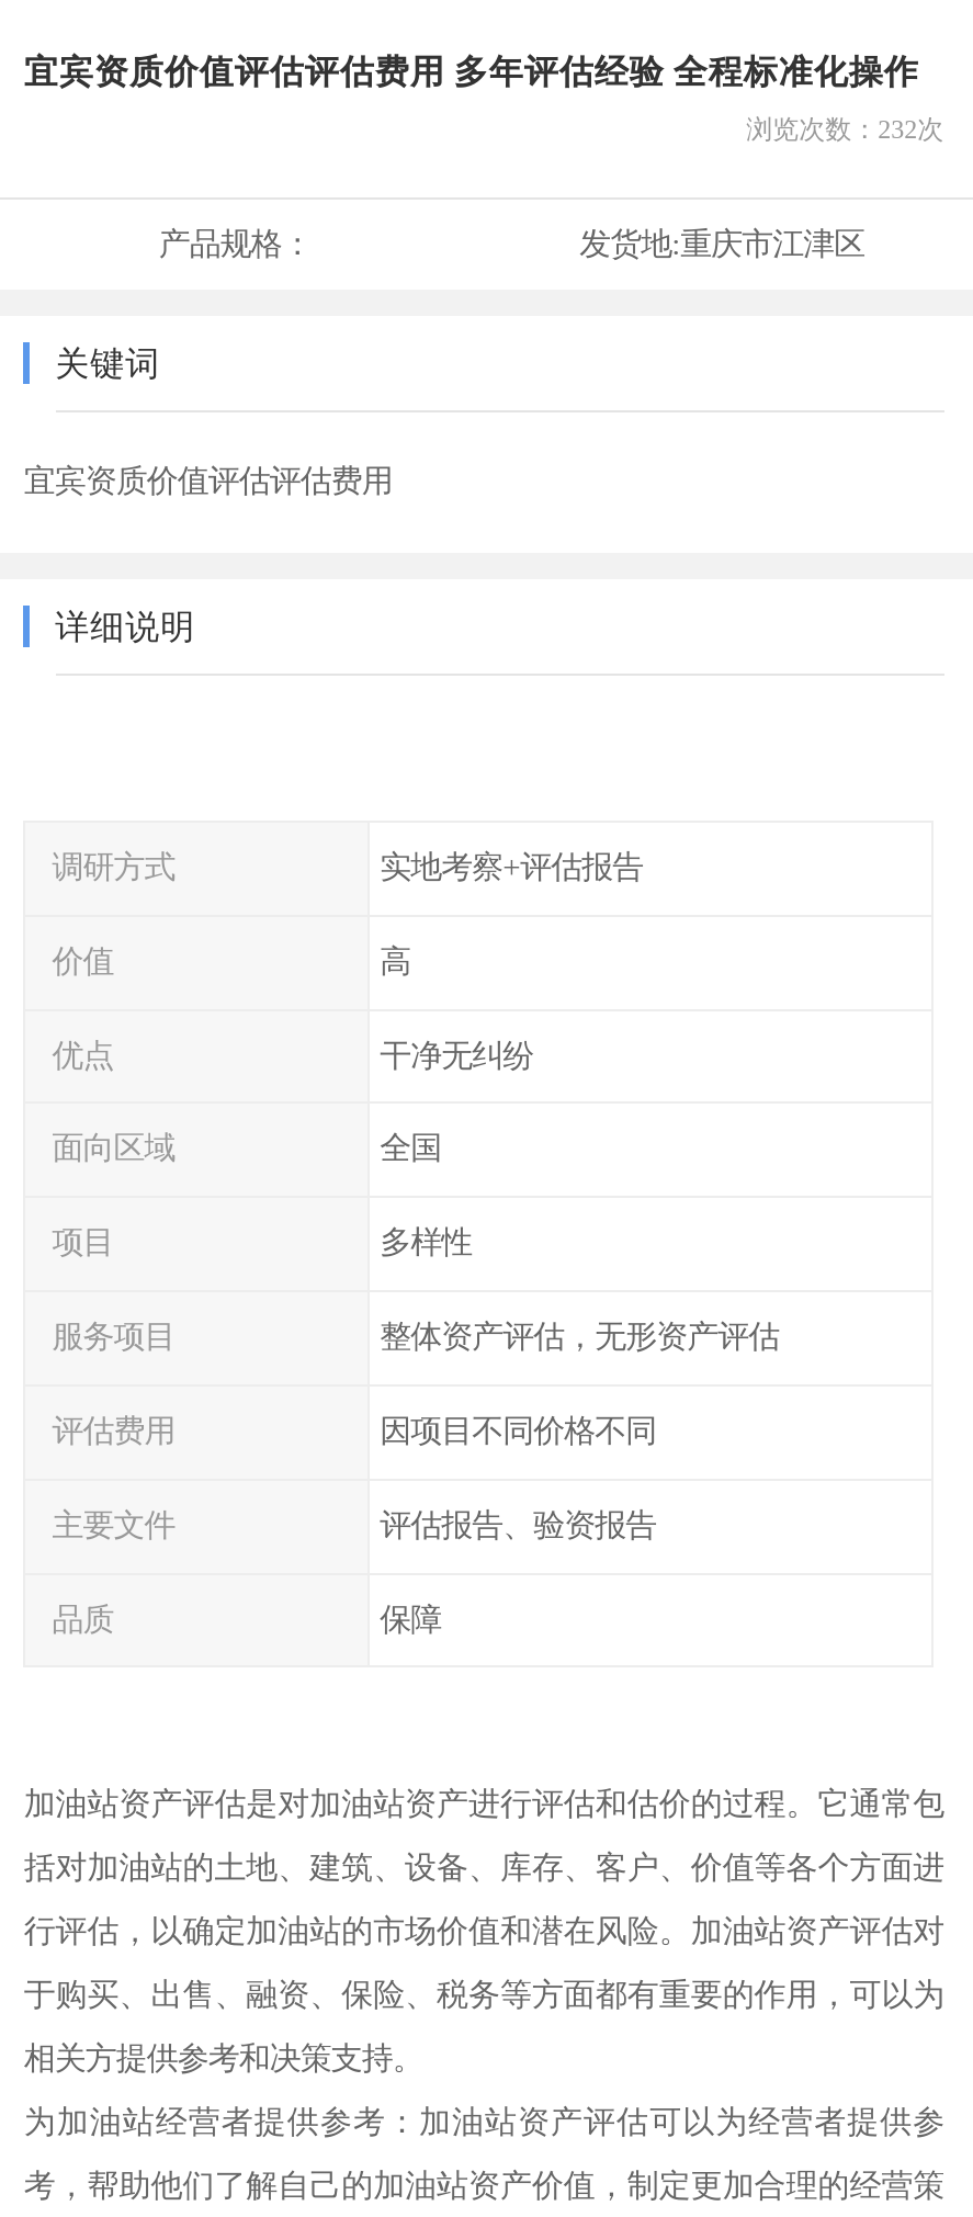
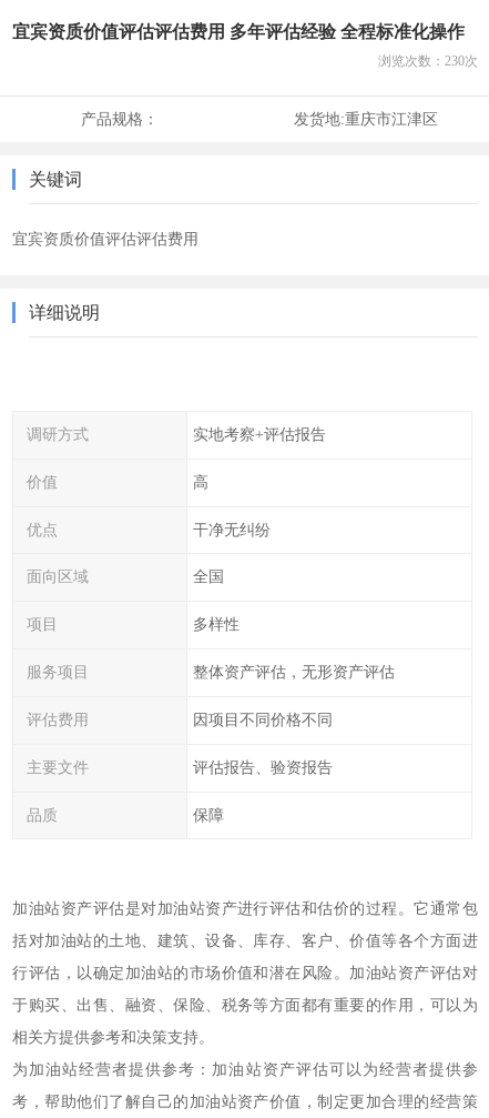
- 浏览次数：232次
+ 浏览次数：230次
